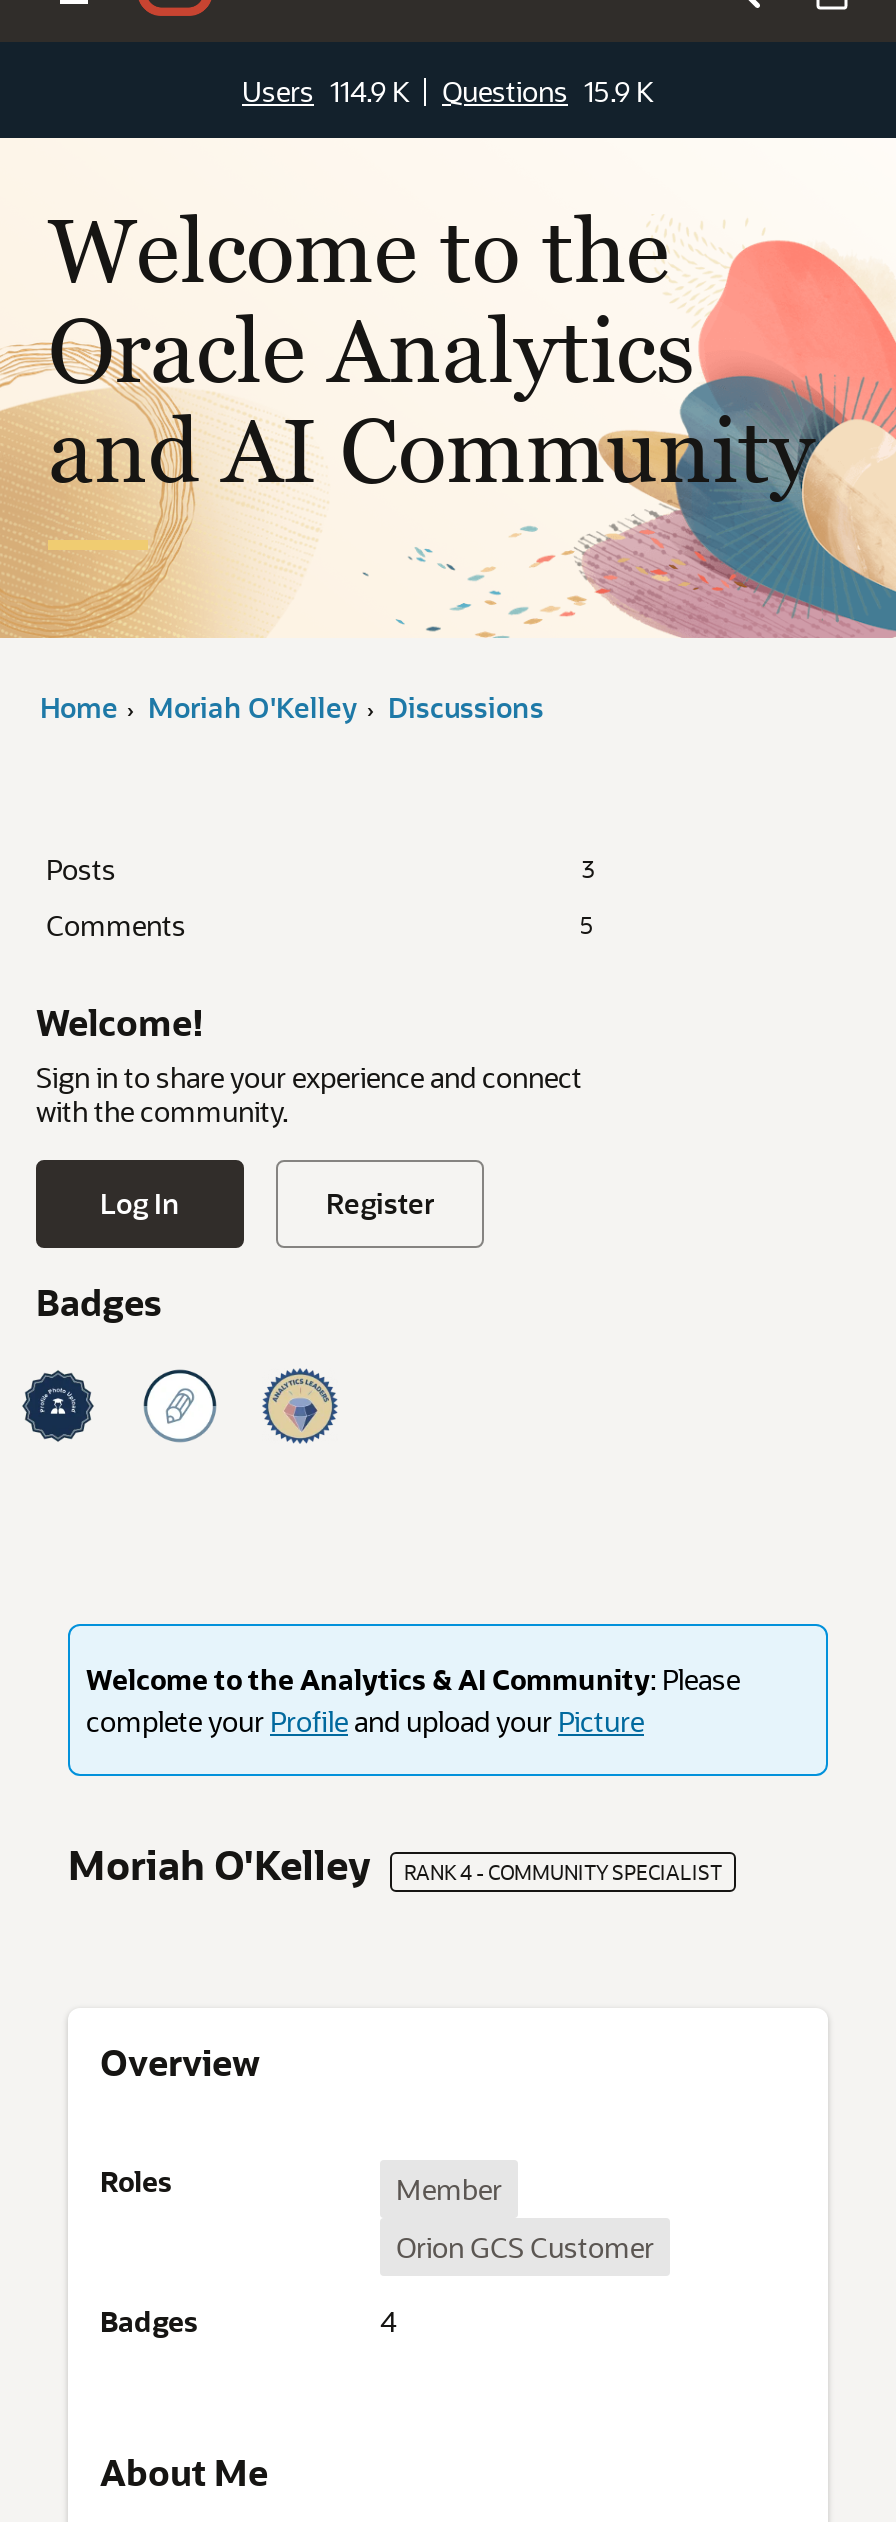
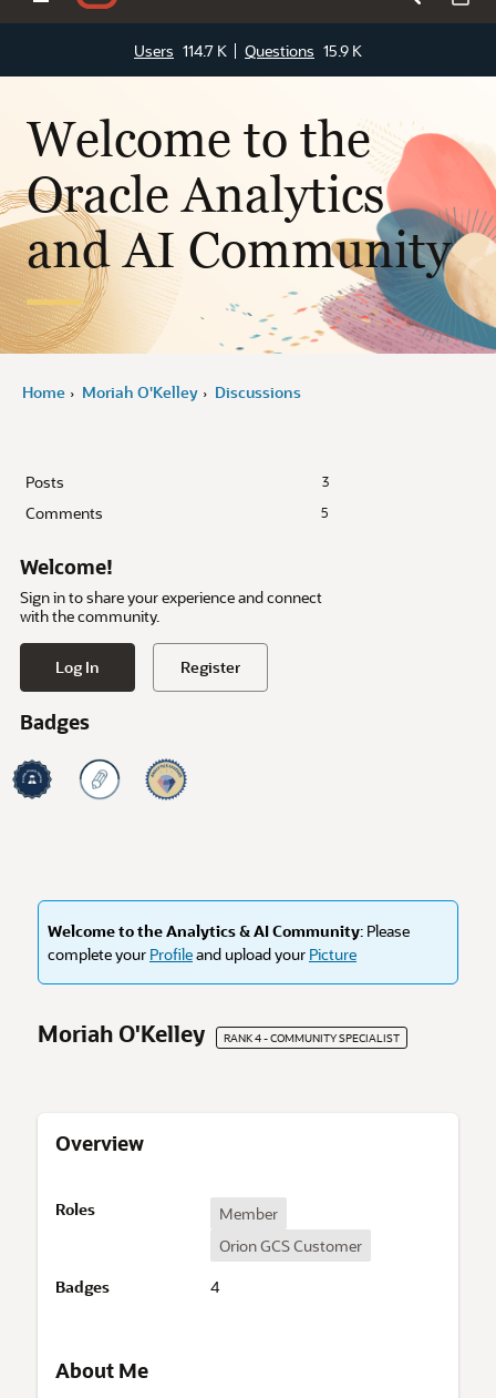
- Users 114.9 K Questions 15.9 K
+ Users 114.7 K Questions 15.9 K
